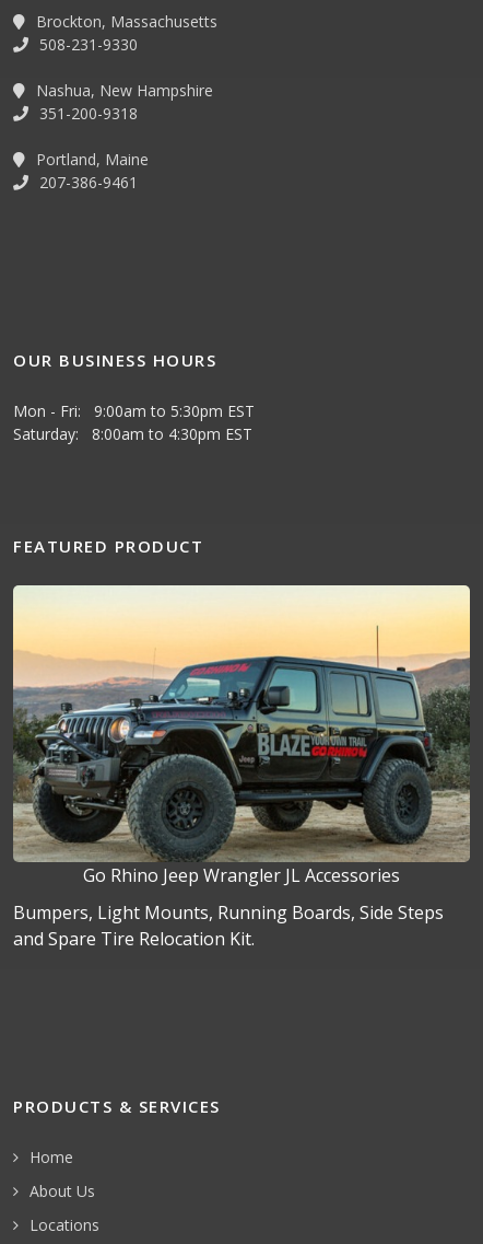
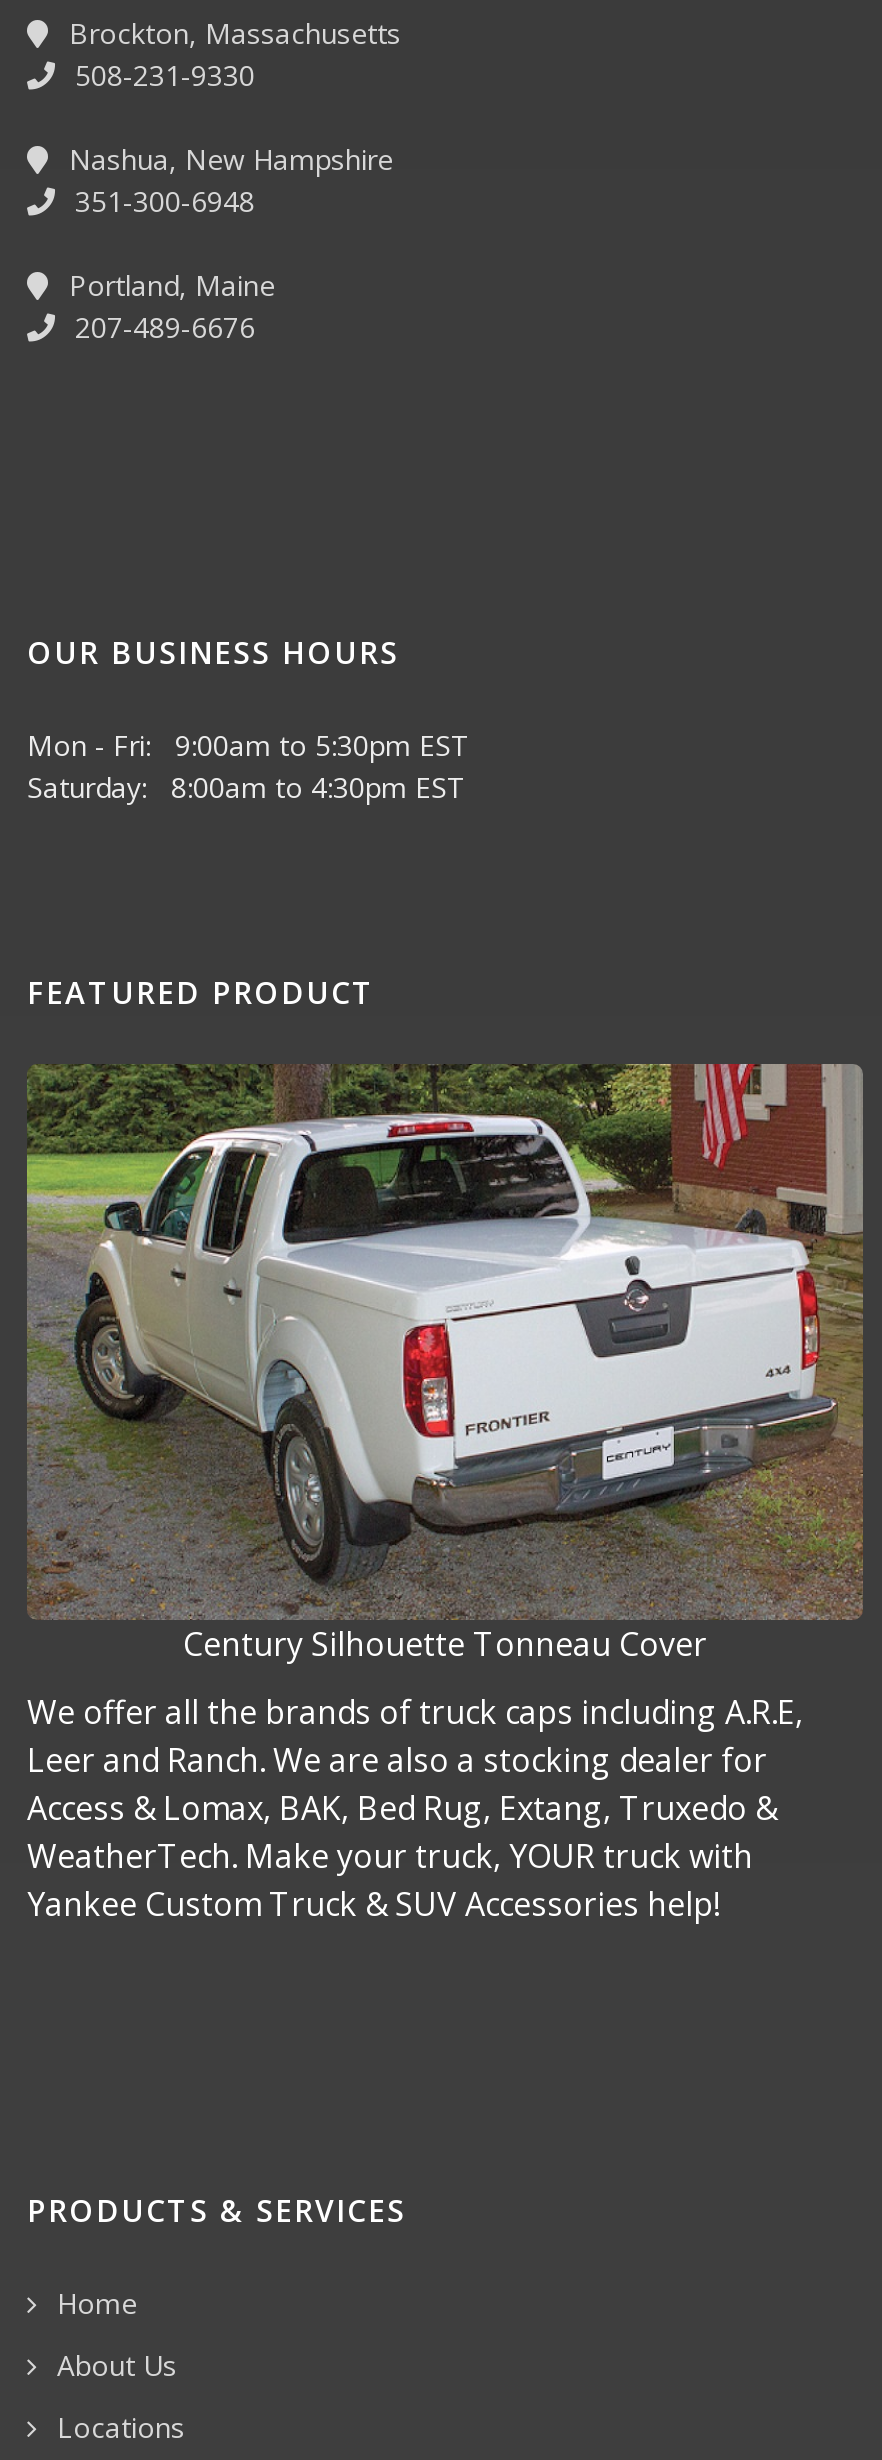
- 351-200-9318
+ 351-300-6948

- 207-386-9461
+ 207-489-6676

- [image]
- Go Rhino Jeep Wrangler JL Accessories
+ [image]
+ Century Silhouette Tonneau Cover

- Bumpers, Light Mounts, Running Boards, Side Steps
- and Spare Tire Relocation Kit.
+ We offer all the brands of truck caps including A.R.E,
+ Leer and Ranch. We are also a stocking dealer for
+ Access & Lomax, BAK, Bed Rug, Extang, Truxedo &
+ WeatherTech. Make your truck, YOUR truck with
+ Yankee Custom Truck & SUV Accessories help!
